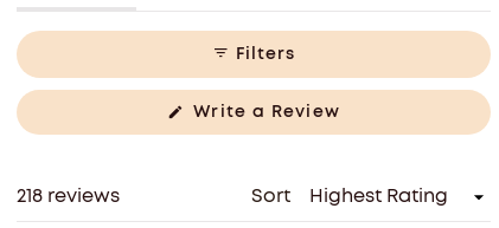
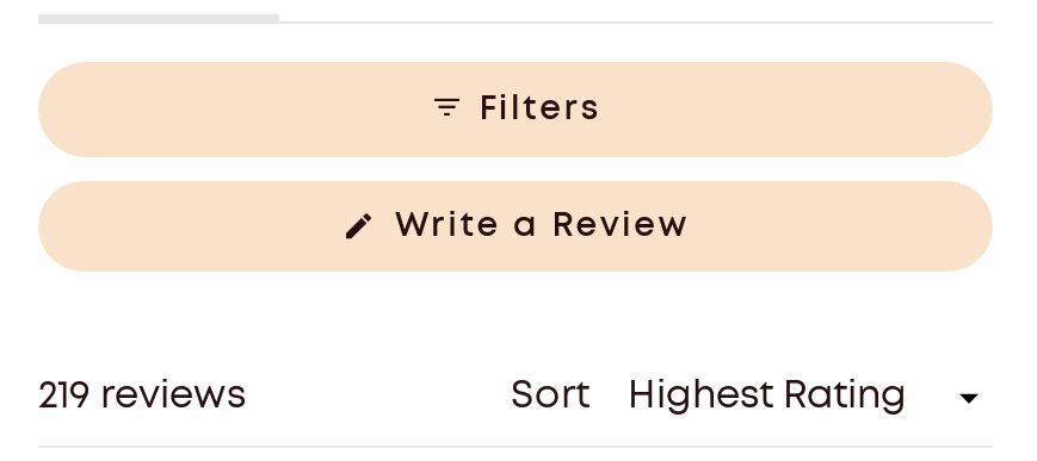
- 218 reviews
+ 219 reviews
